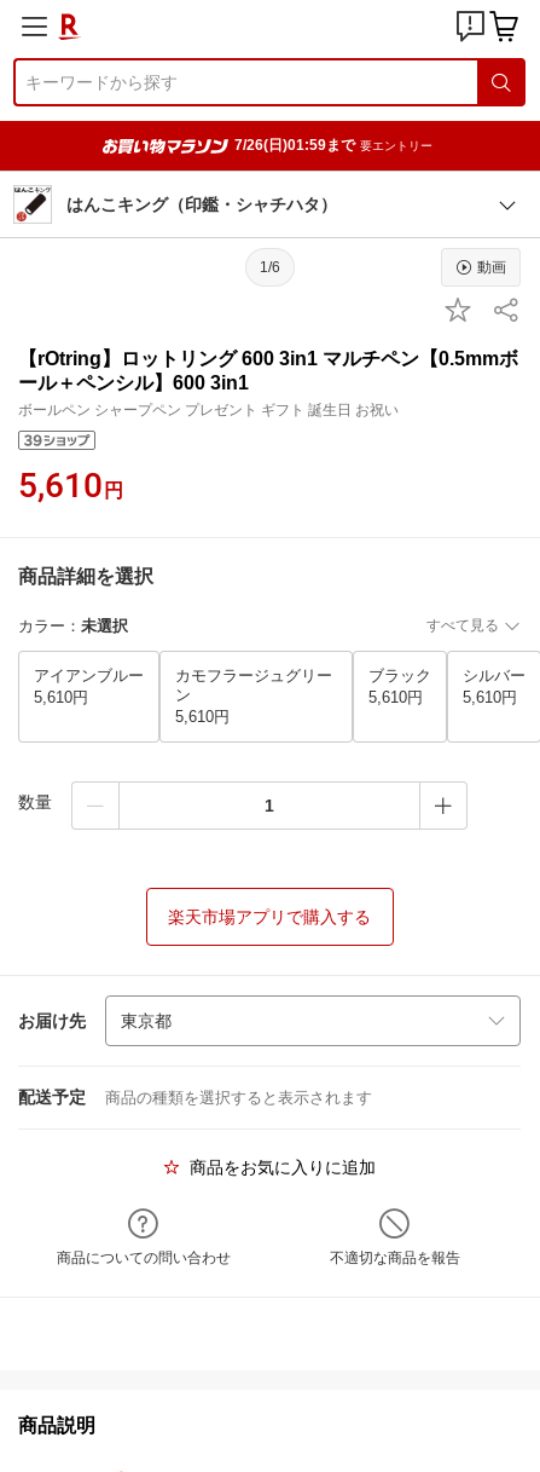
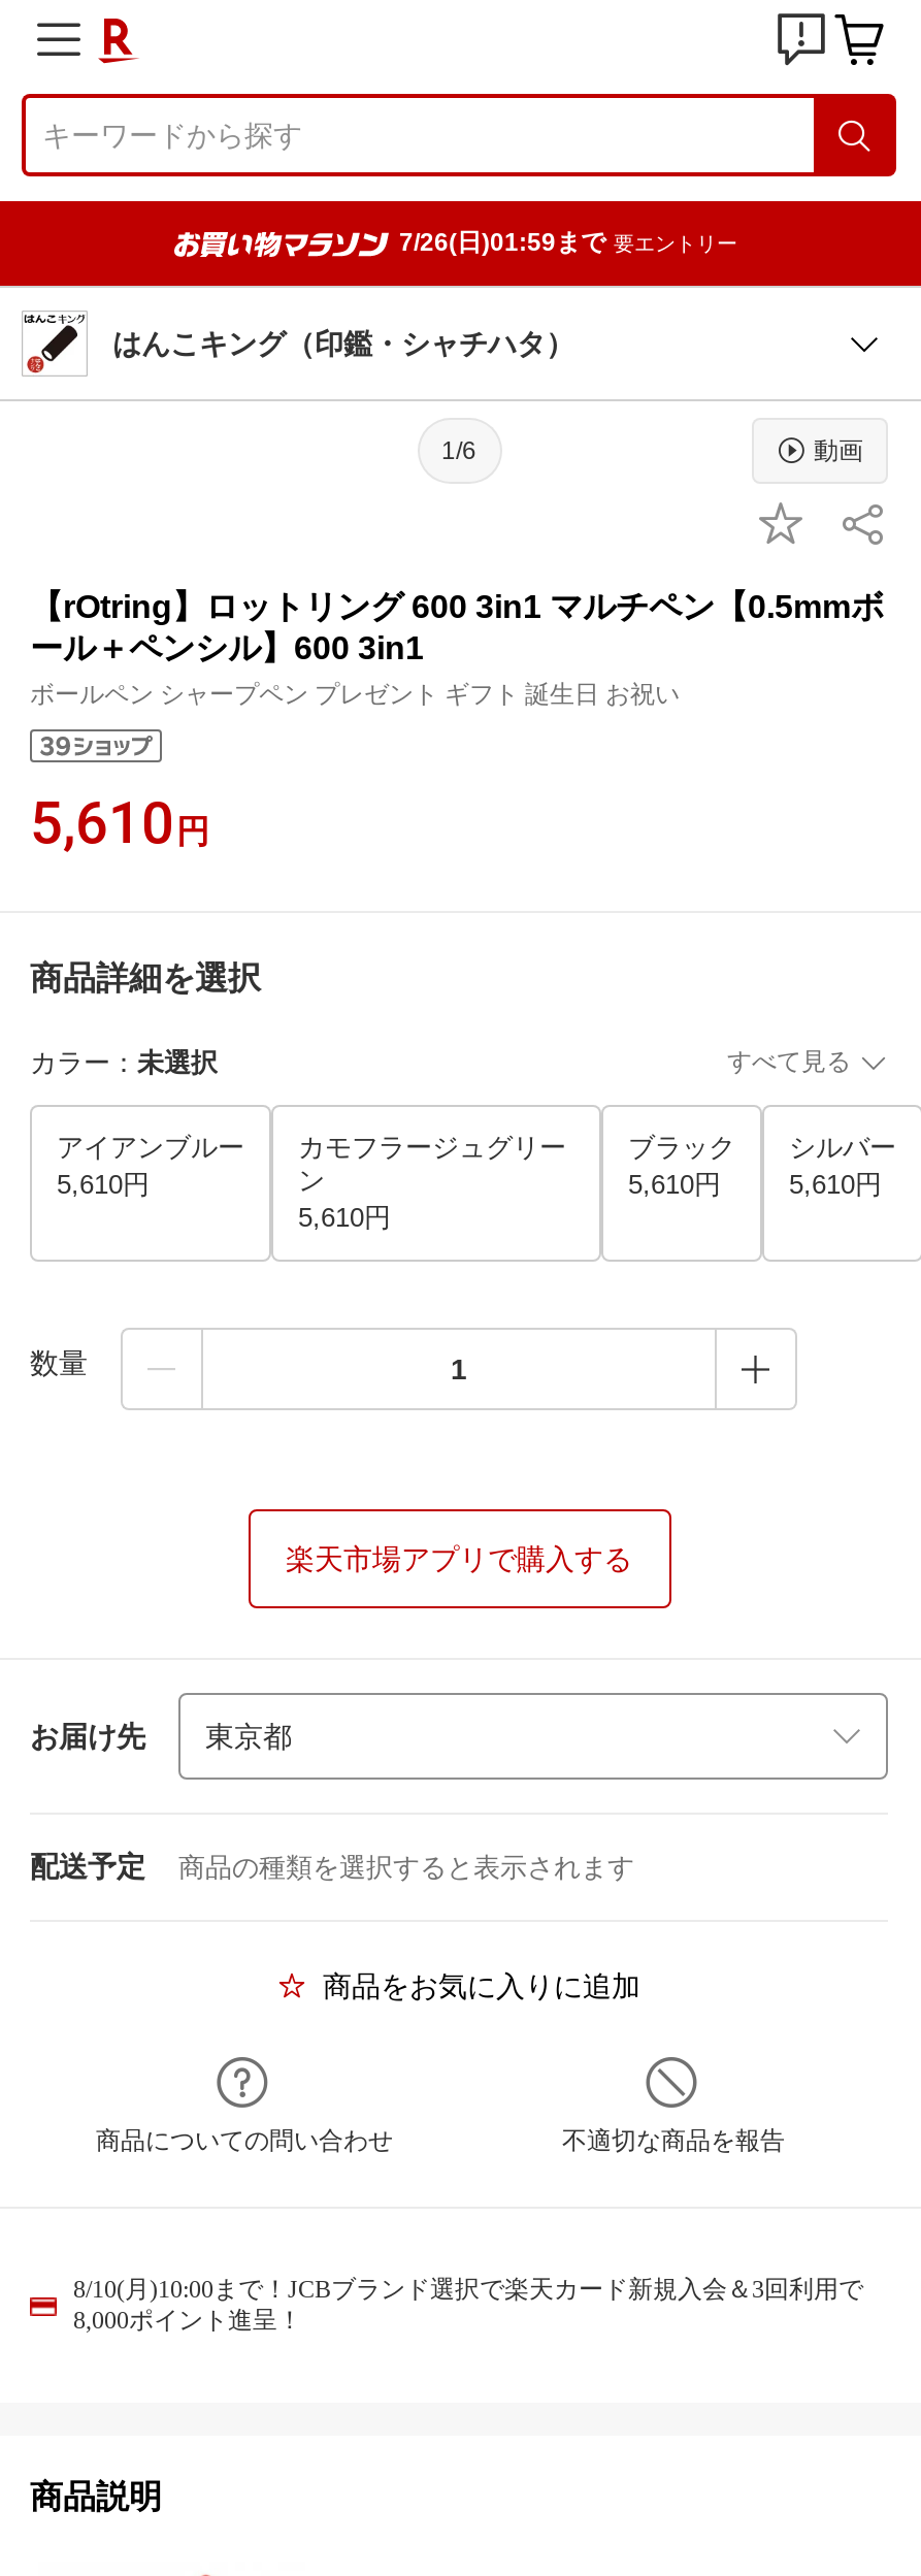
+ 8/10(月)10:00まで！JCBブランド選択で楽天カード新規入会＆3回利用で
+ 8,000ポイント進呈！
